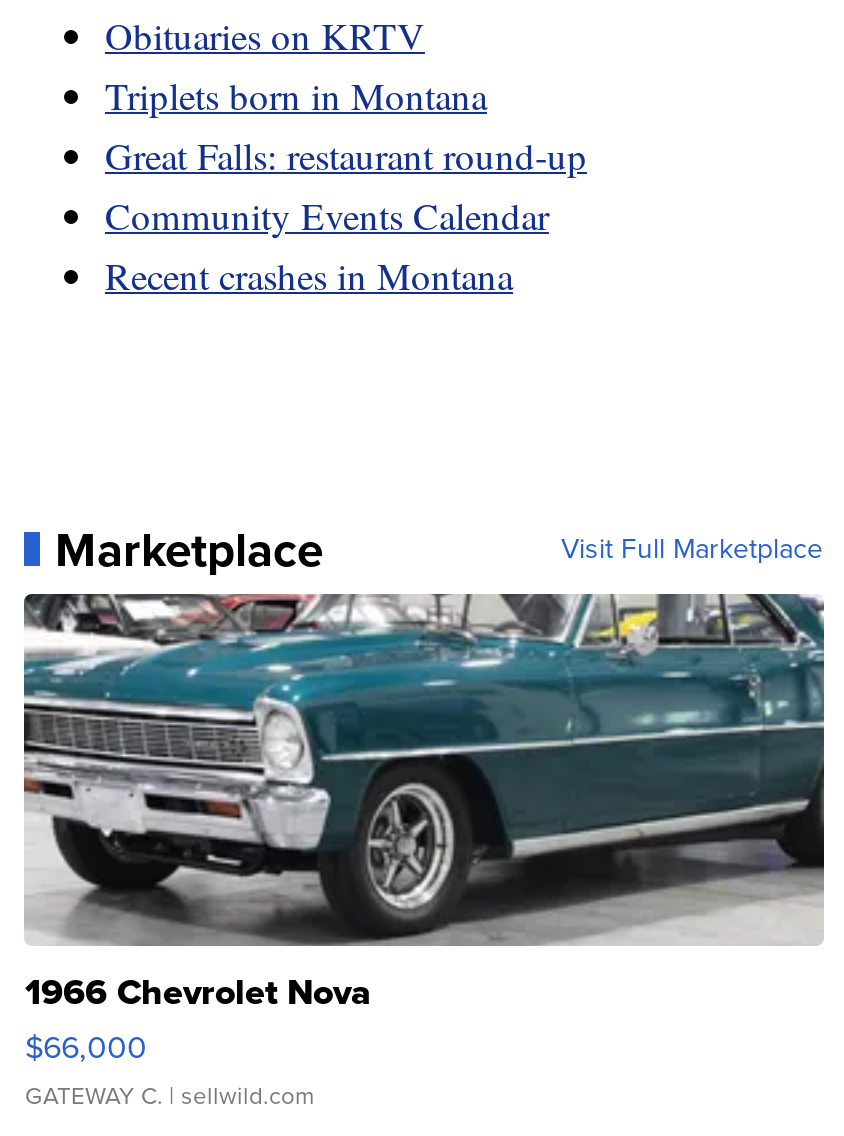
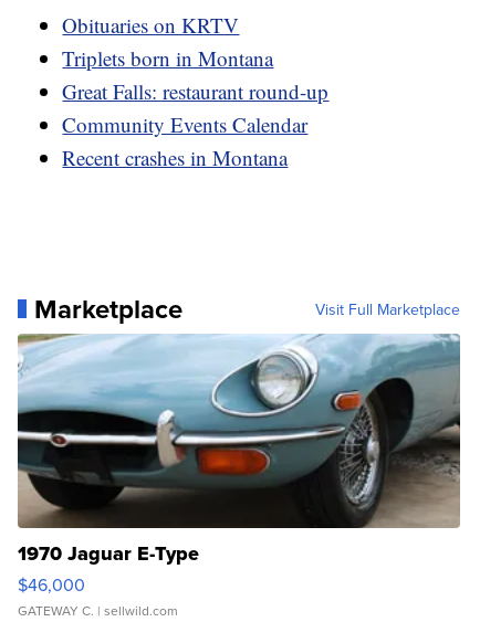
- [image]
- 1966 Chevrolet Nova
- $66,000
+ [image]
+ 1970 Jaguar E-Type
+ $46,000
